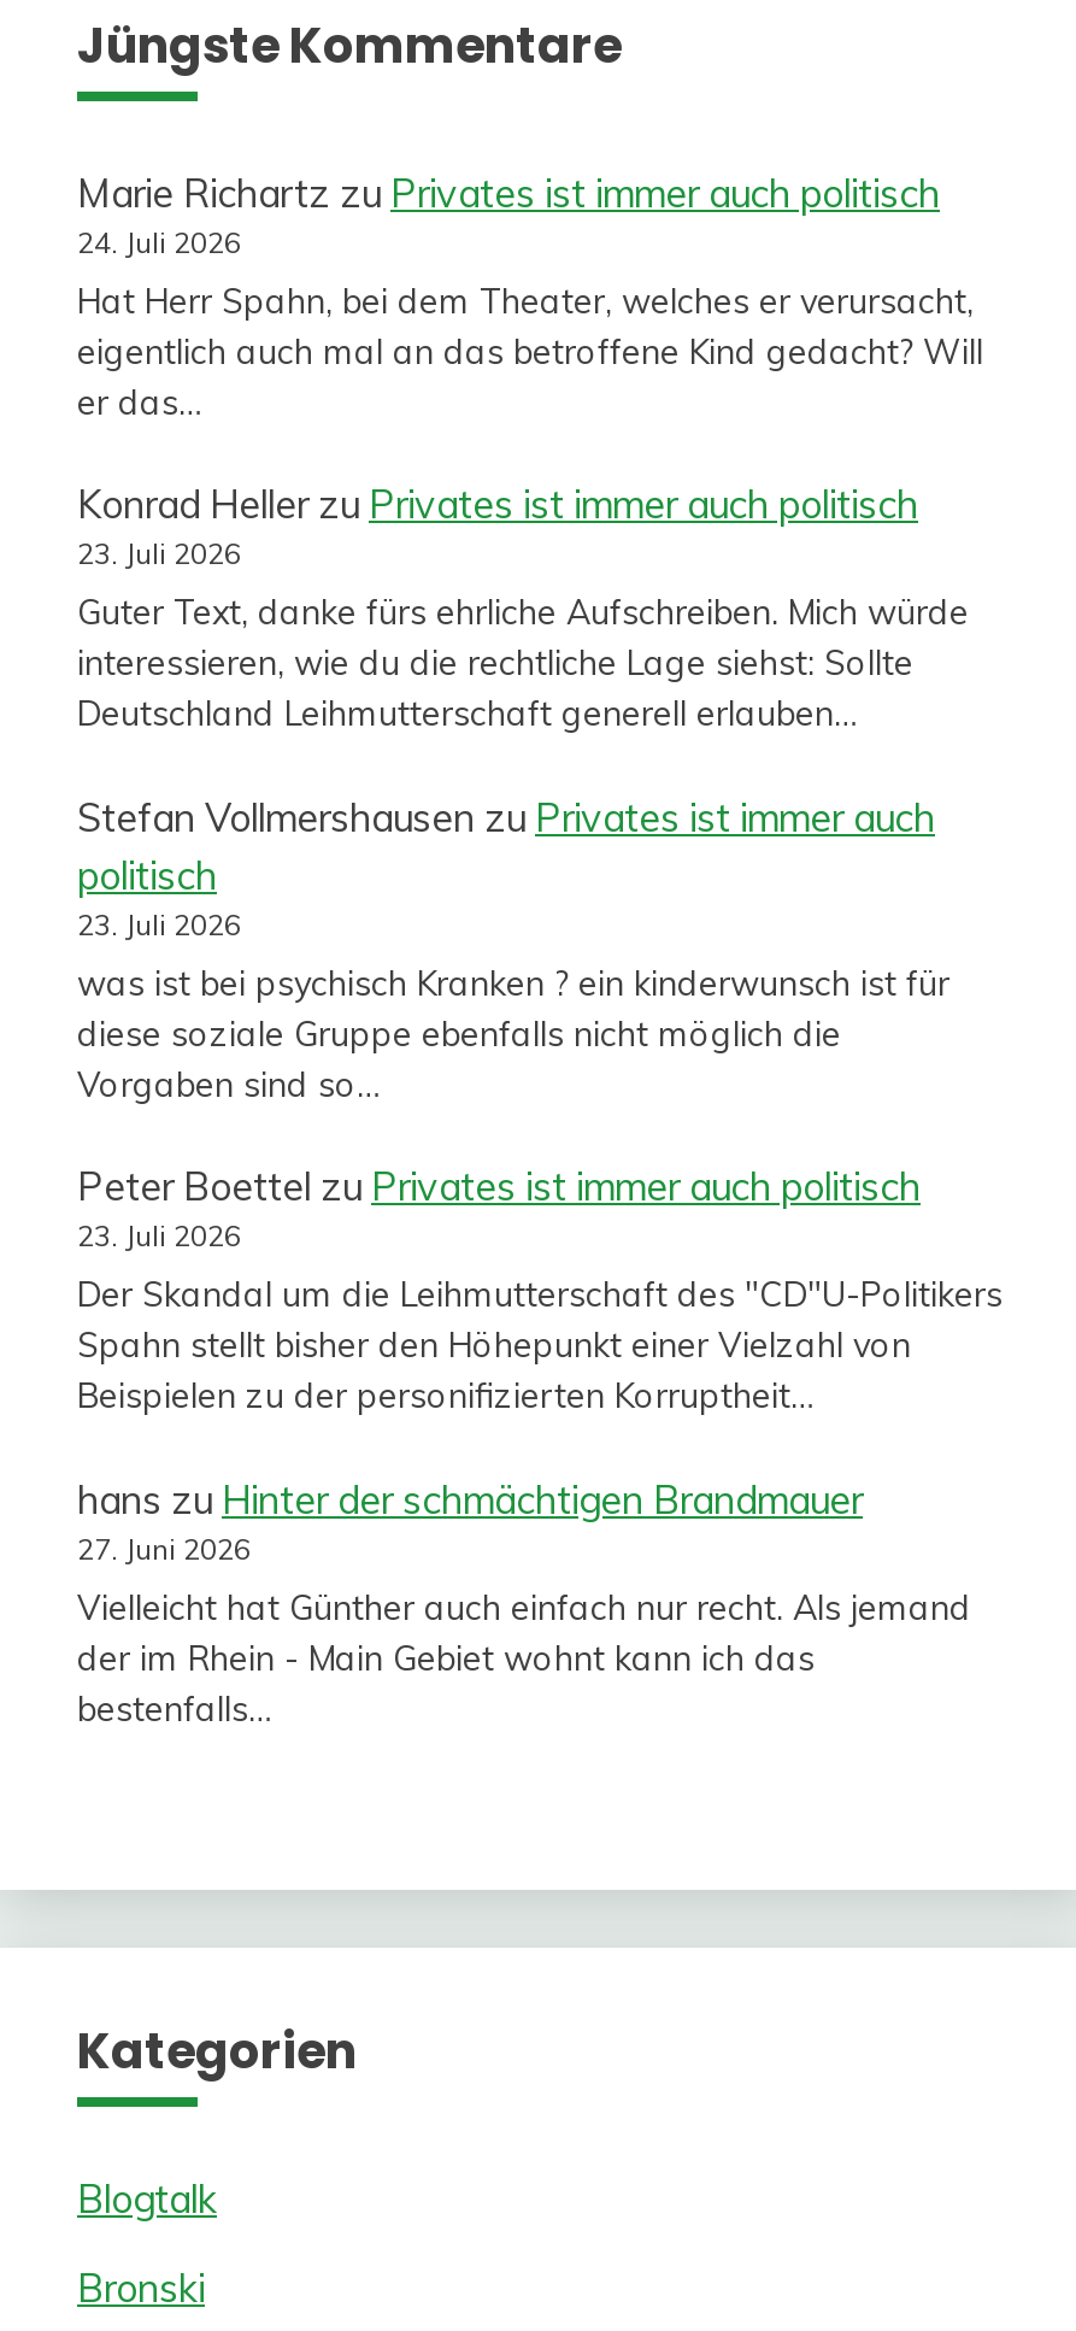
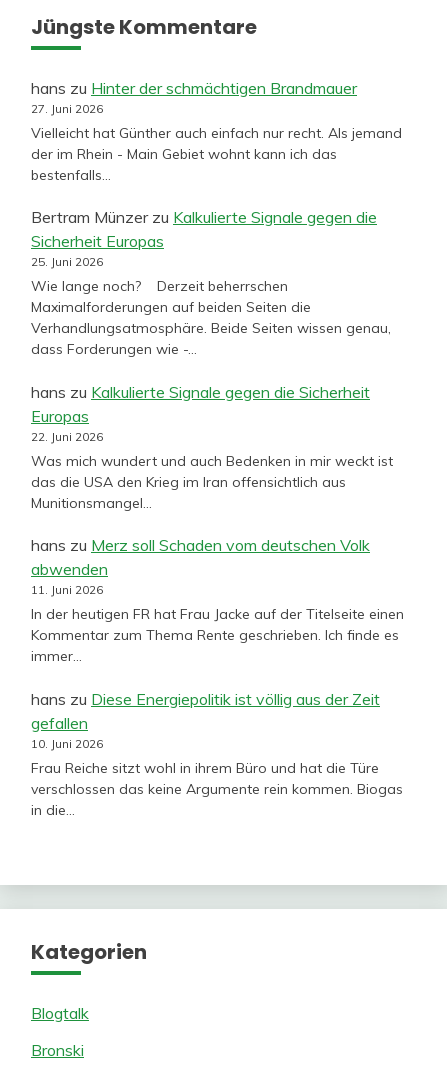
- Marie Richartz zu Privates ist immer auch politisch
- 24. Juli 2026
- Hat Herr Spahn, bei dem Theater, welches er verursacht,
- eigentlich auch mal an das betroffene Kind gedacht? Will
- er das…
- Konrad Heller zu Privates ist immer auch politisch
- 23. Juli 2026
- Guter Text, danke fürs ehrliche Aufschreiben. Mich würde
- interessieren, wie du die rechtliche Lage siehst: Sollte
- Deutschland Leihmutterschaft generell erlauben…
- Stefan Vollmershausen zu Privates ist immer auch
- politisch
- 23. Juli 2026
- was ist bei psychisch Kranken ? ein kinderwunsch ist für
- diese soziale Gruppe ebenfalls nicht möglich die
- Vorgaben sind so…
- Peter Boettel zu Privates ist immer auch politisch
- 23. Juli 2026
- Der Skandal um die Leihmutterschaft des "CD"U-Politikers
- Spahn stellt bisher den Höhepunkt einer Vielzahl von
- Beispielen zu der personifizierten Korruptheit…

moved up: hans zu Hinter der schmächtigen Brandmauer | 27. Juni 2026 | Vielleicht hat Günther auch einfach nur recht. Als jemand | der im Rhein - Main Gebiet wohnt kann ich das | bestenfalls…

+ Bertram Münzer zu Kalkulierte Signale gegen die
+ Sicherheit Europas
+ 25. Juni 2026
+ Wie lange noch? Derzeit beherrschen
+ Maximalforderungen auf beiden Seiten die
+ Verhandlungsatmosphäre. Beide Seiten wissen genau,
+ dass Forderungen wie -…
+ hans zu Kalkulierte Signale gegen die Sicherheit
+ Europas
+ 22. Juni 2026
+ Was mich wundert und auch Bedenken in mir weckt ist
+ das die USA den Krieg im Iran offensichtlich aus
+ Munitionsmangel…
+ hans zu Merz soll Schaden vom deutschen Volk
+ abwenden
+ 11. Juni 2026
+ In der heutigen FR hat Frau Jacke auf der Titelseite einen
+ Kommentar zum Thema Rente geschrieben. Ich finde es
+ immer…
+ hans zu Diese Energiepolitik ist völlig aus der Zeit
+ gefallen
+ 10. Juni 2026
+ Frau Reiche sitzt wohl in ihrem Büro und hat die Türe
+ verschlossen das keine Argumente rein kommen. Biogas
+ in die…
